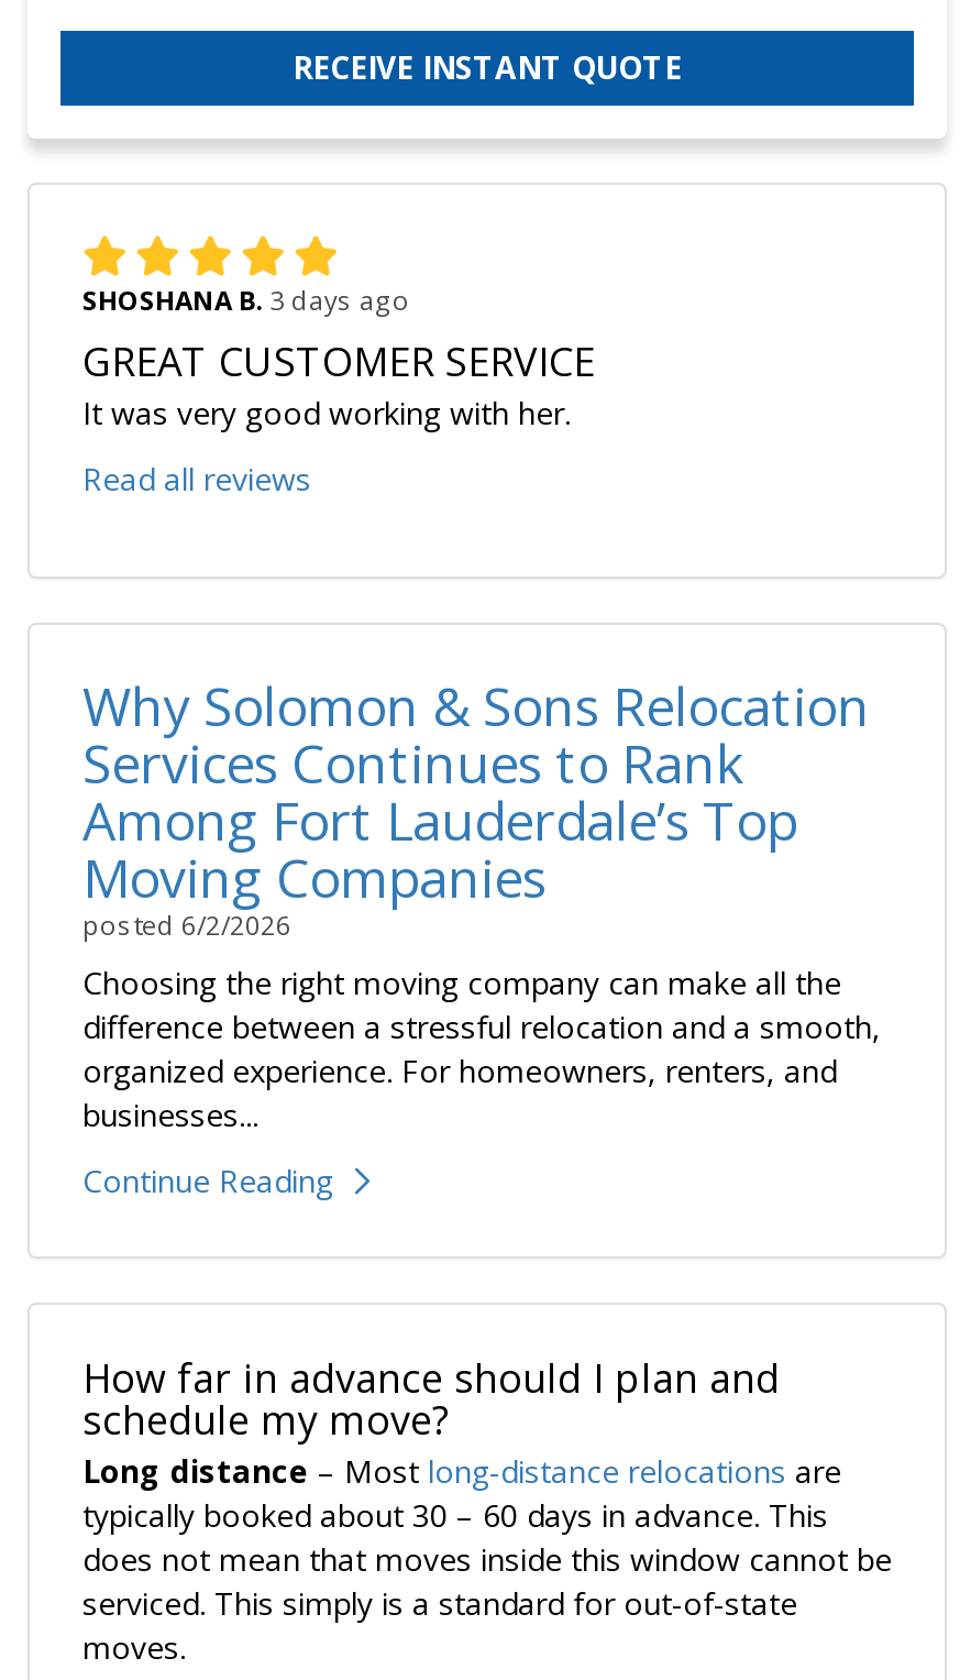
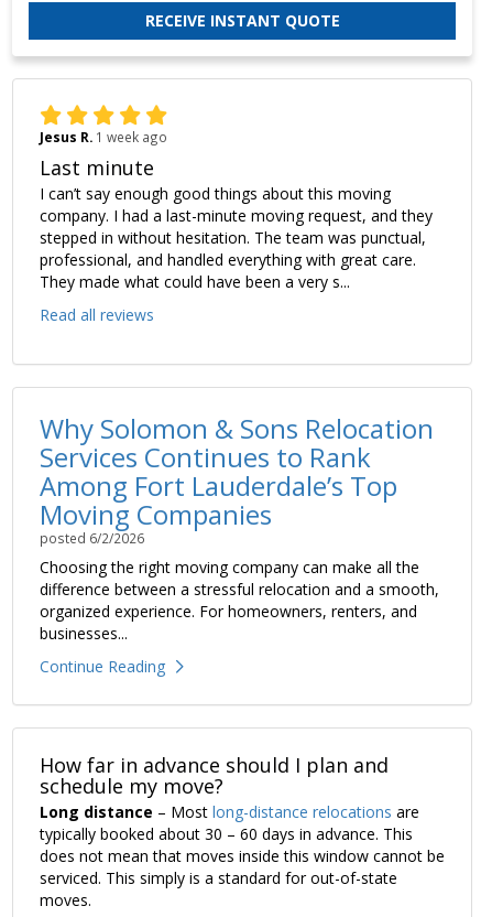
- SHOSHANA B. 3 days ago
- GREAT CUSTOMER SERVICE
- It was very good working with her.
+ Jesus R. 1 week ago
+ Last minute
+ I can’t say enough good things about this moving
+ company. I had a last-minute moving request, and they
+ stepped in without hesitation. The team was punctual,
+ professional, and handled everything with great care.
+ They made what could have been a very s...
